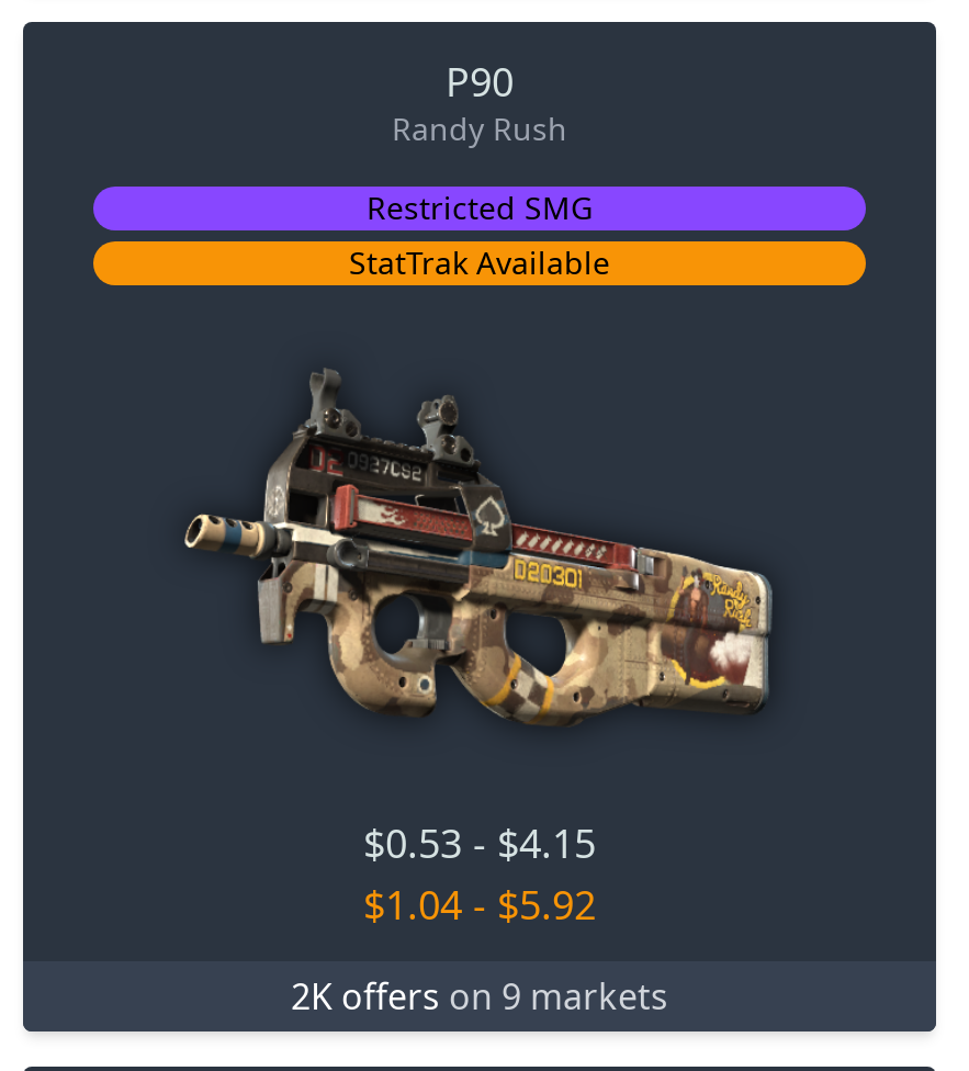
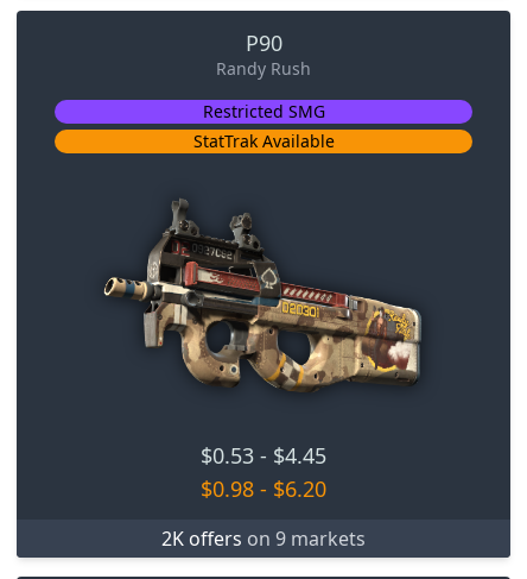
- $0.53 - $4.15
+ $0.53 - $4.45

- $1.04 - $5.92
+ $0.98 - $6.20
